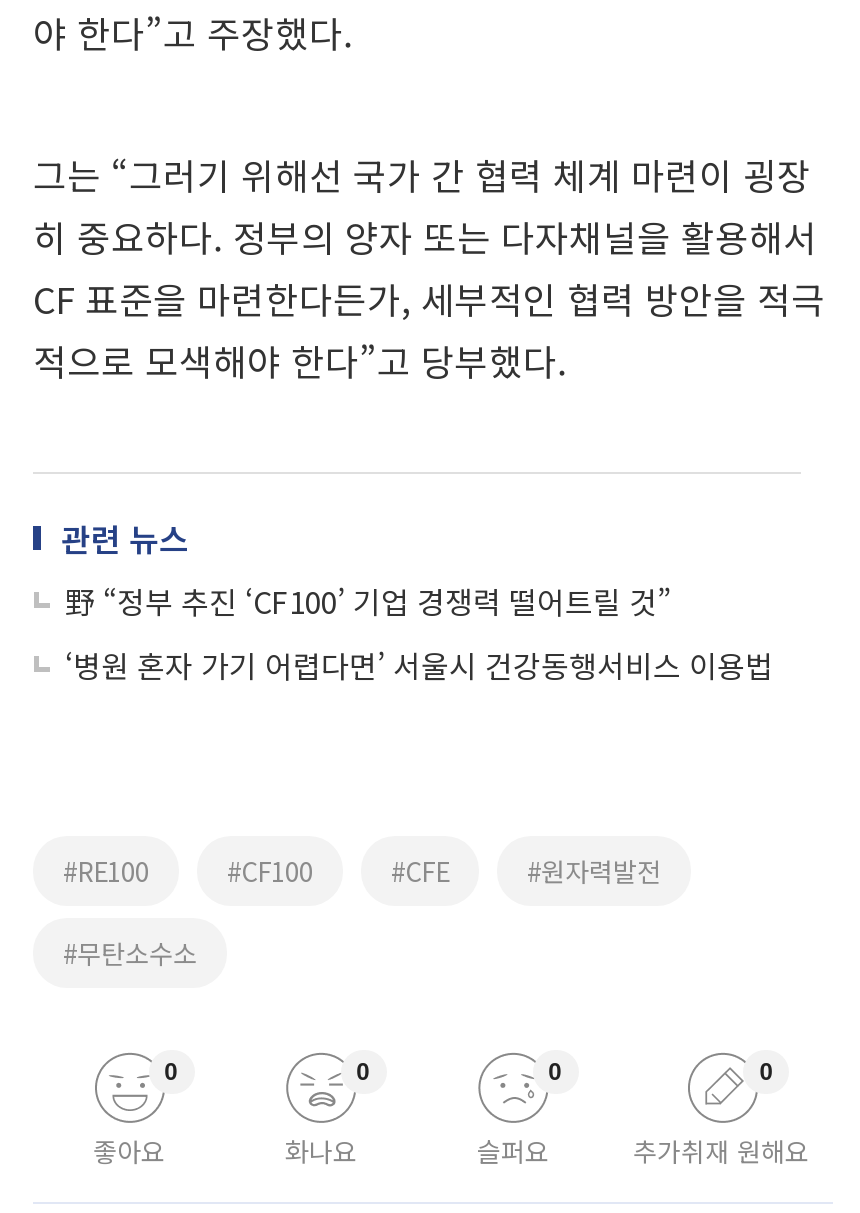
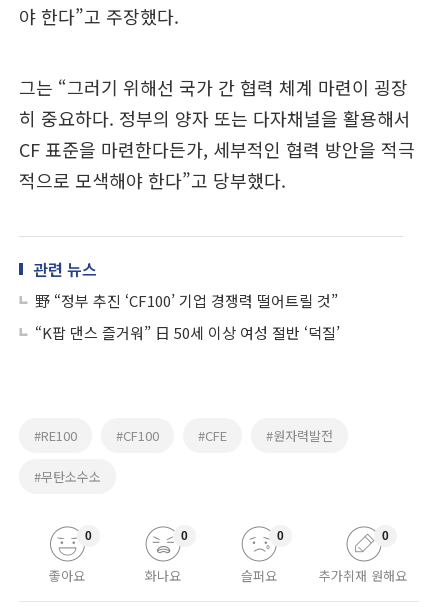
- ‘병원 혼자 가기 어렵다면’ 서울시 건강동행서비스 이용법
+ “K팝 댄스 즐거워” 日 50세 이상 여성 절반 ‘덕질’
